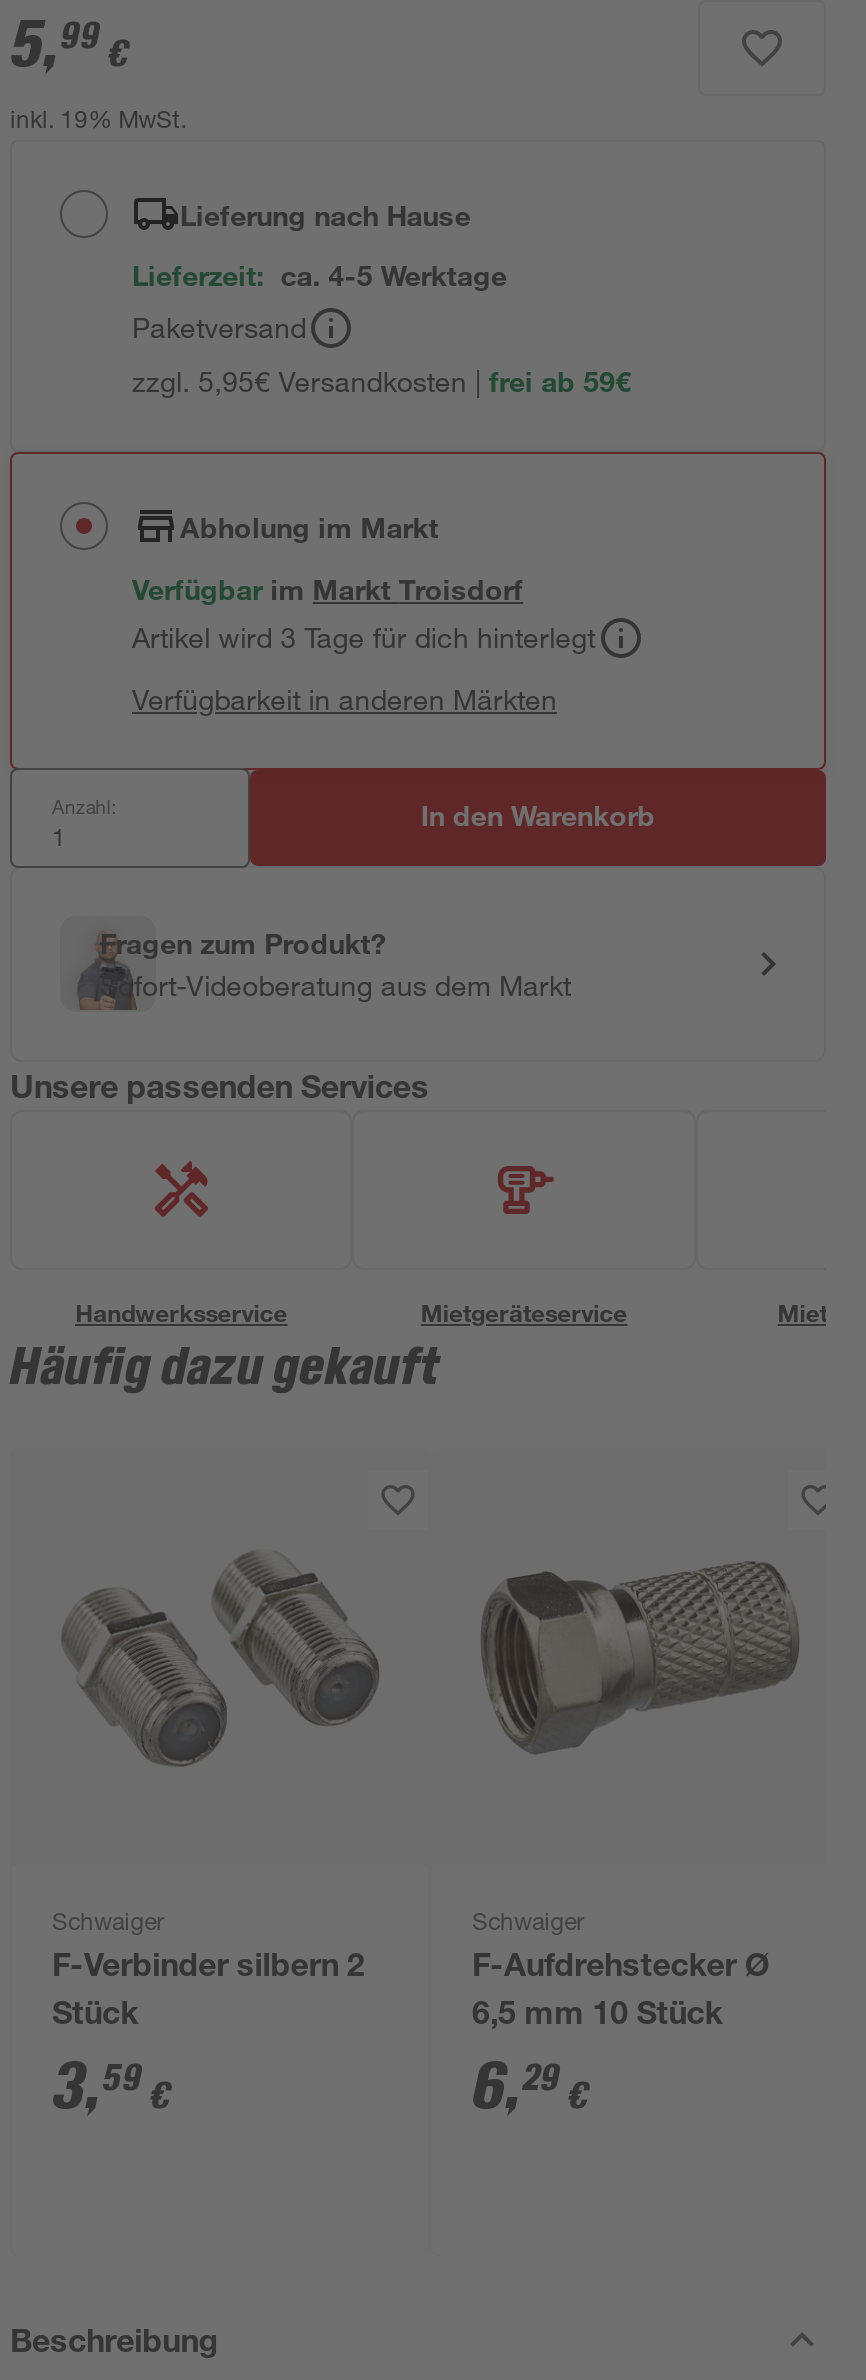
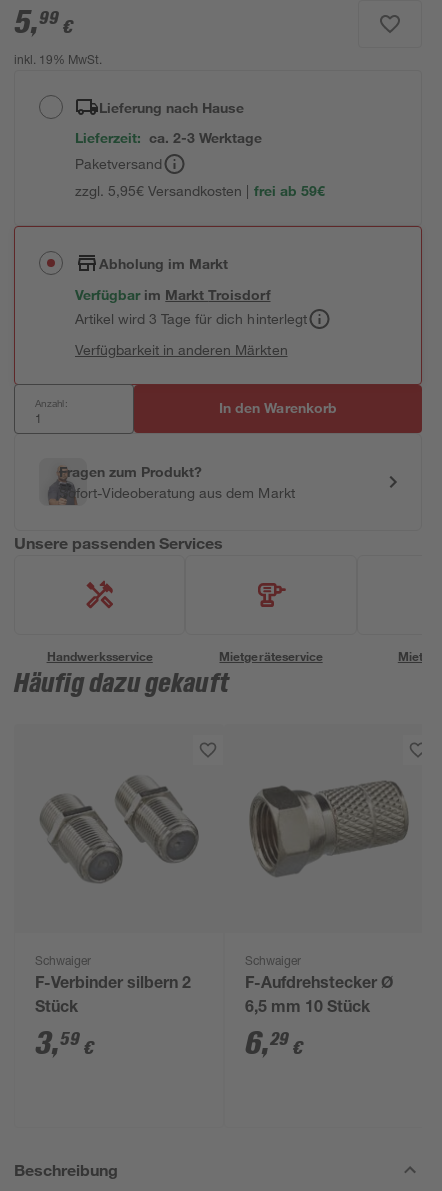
- Lieferzeit: ca. 4-5 Werktage
+ Lieferzeit: ca. 2-3 Werktage
